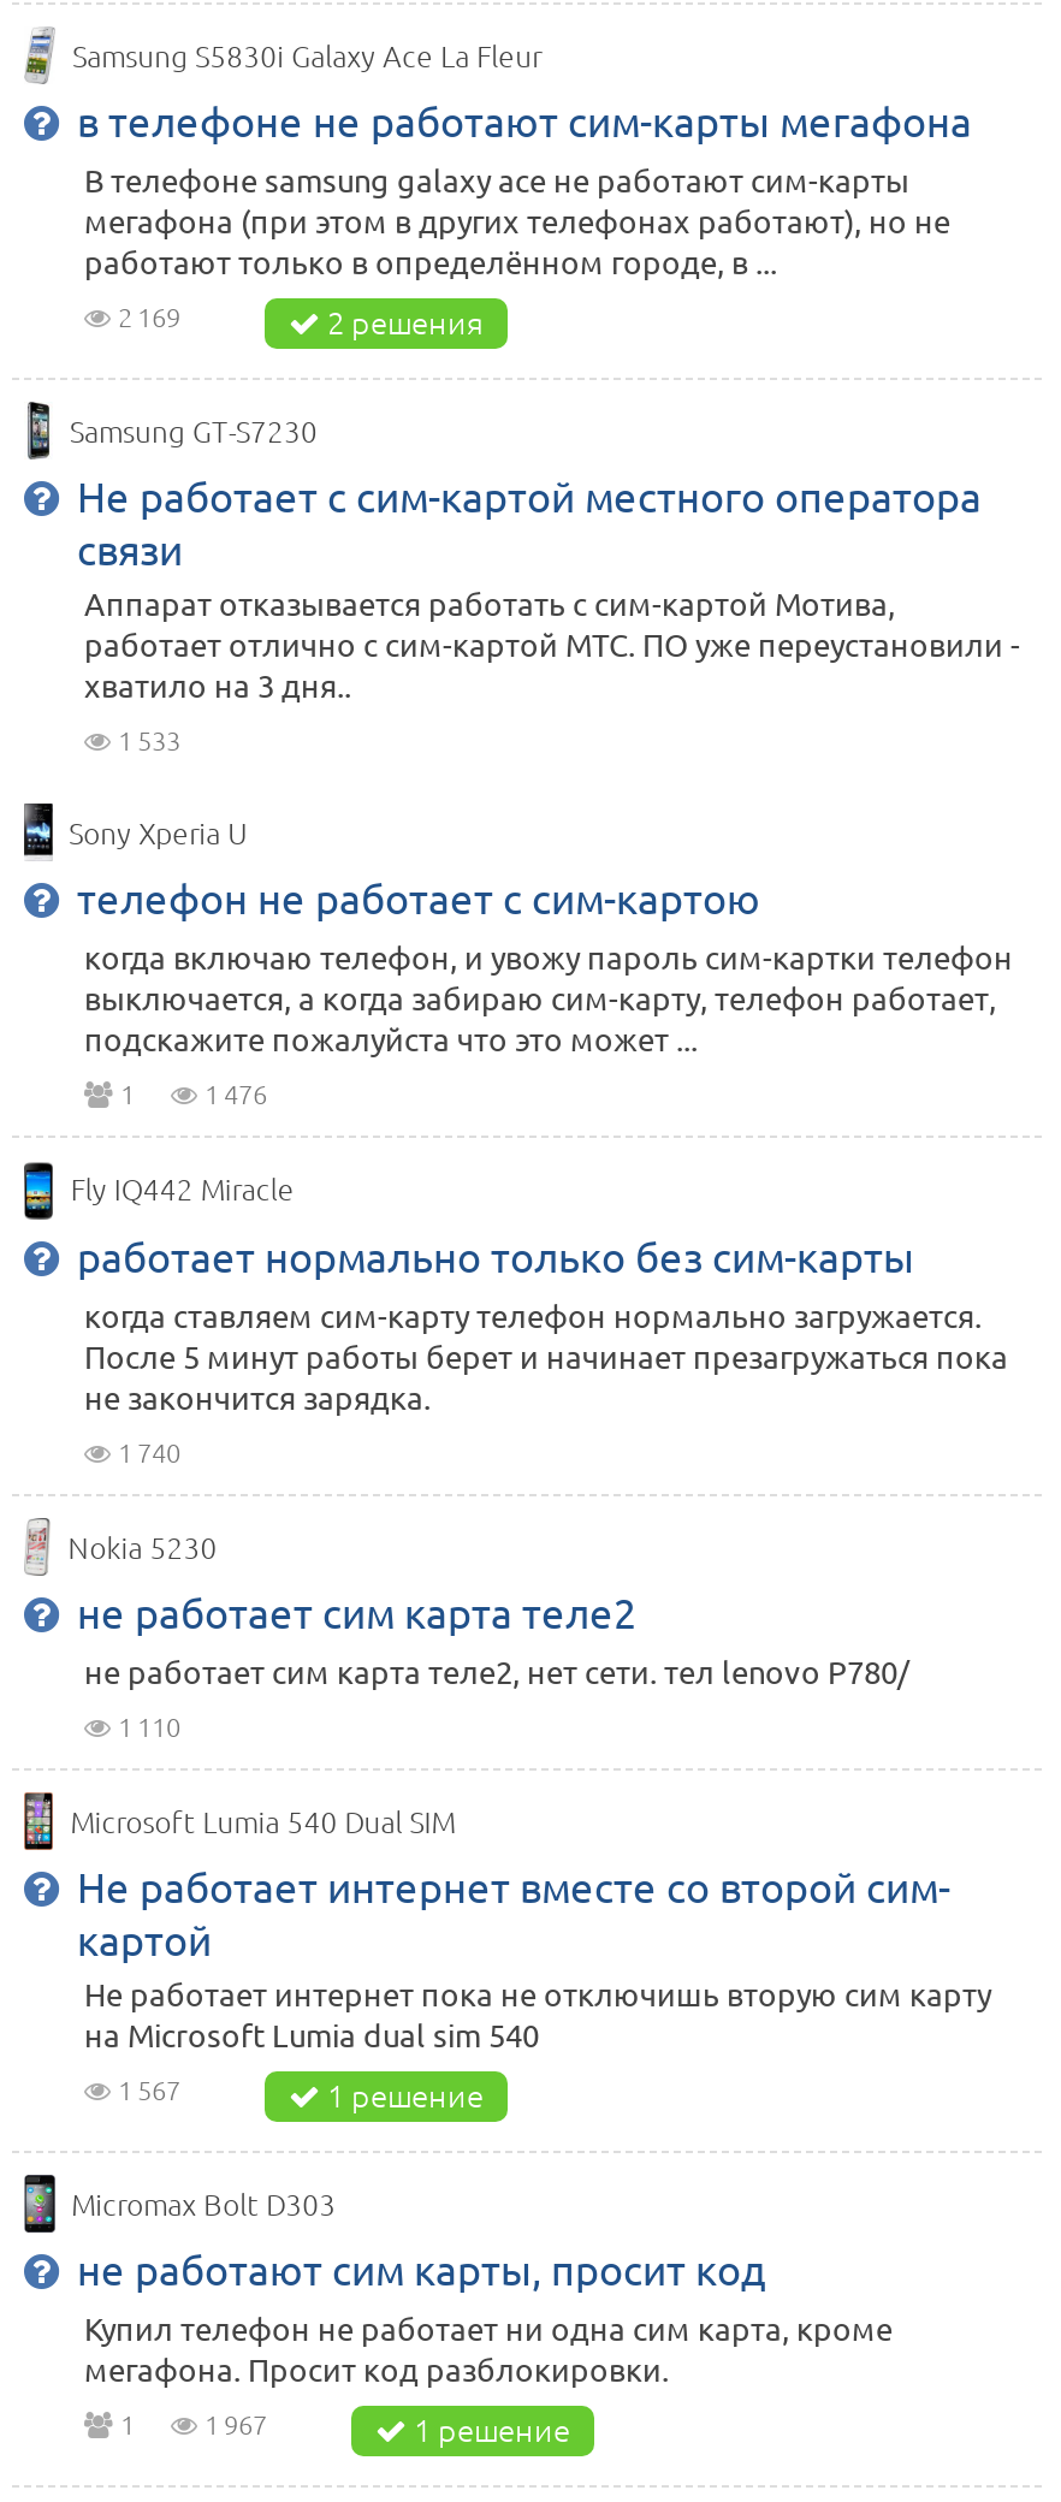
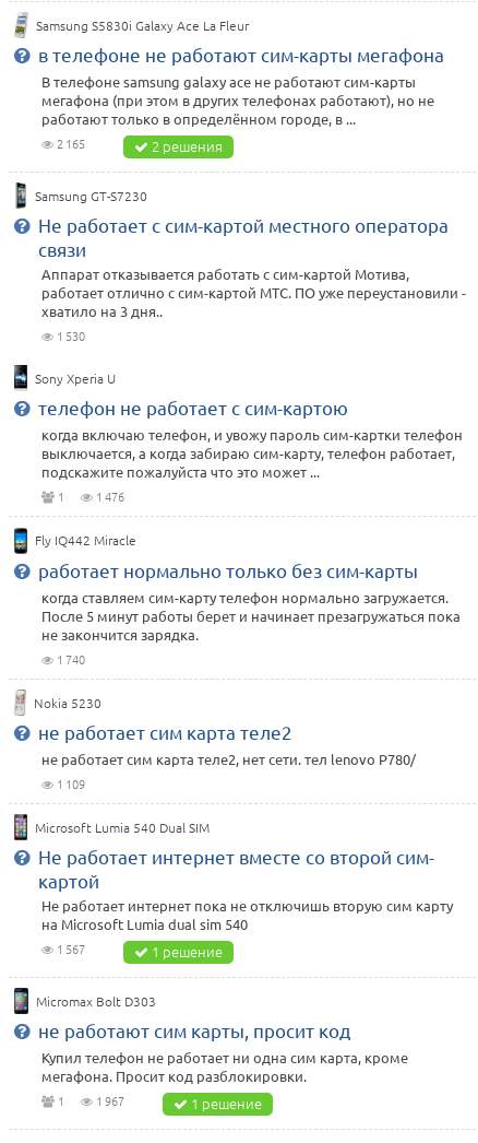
- 2 169
+ 2 165

- 1 533
+ 1 530

- 1 110
+ 1 109
